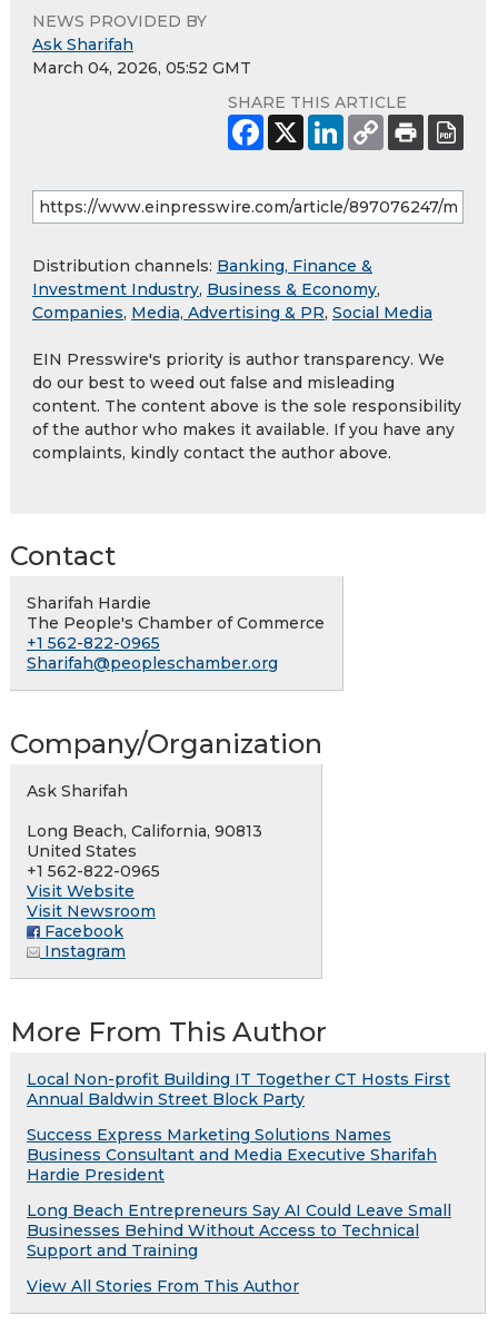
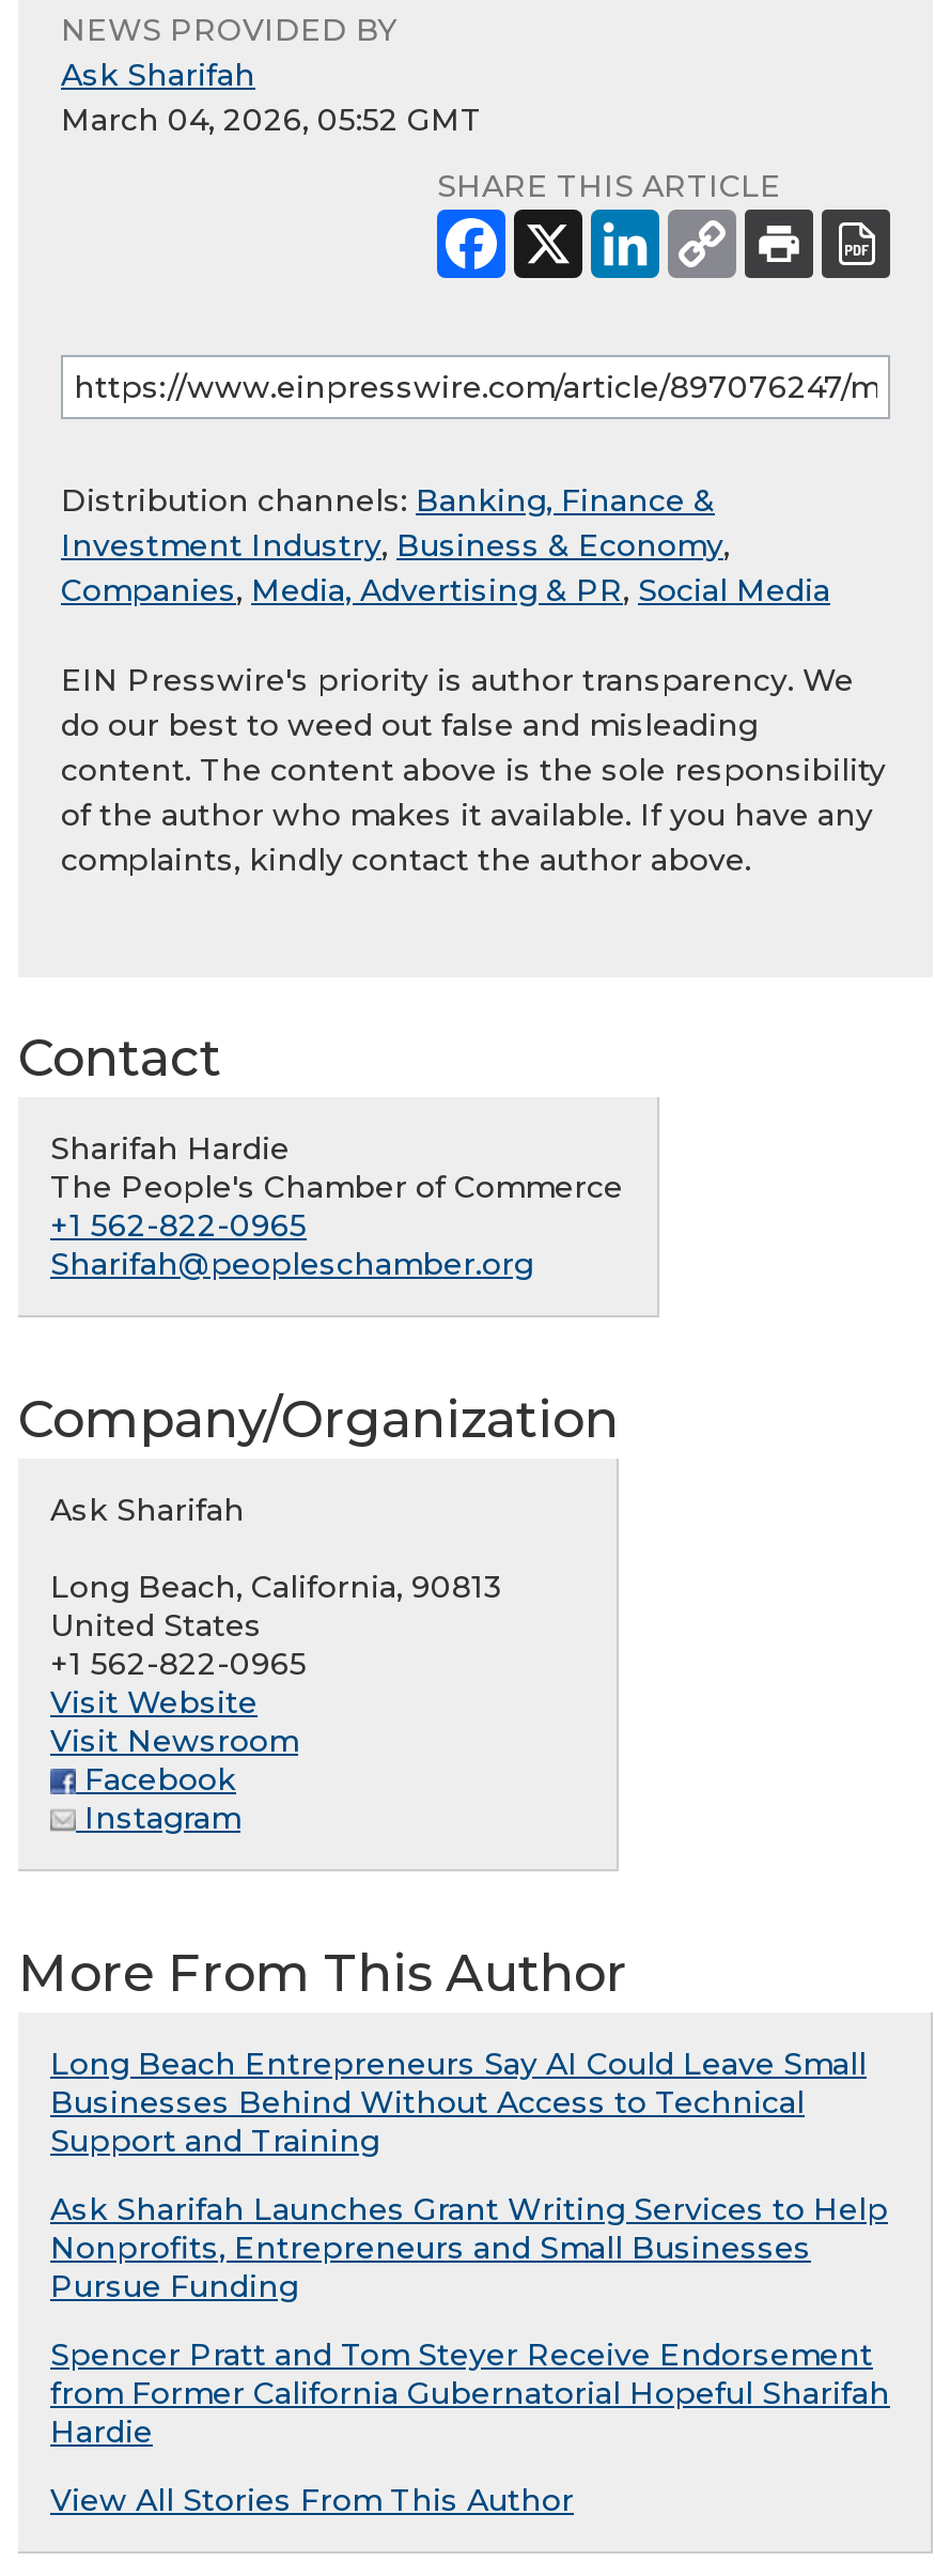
- Local Non-profit Building IT Together CT Hosts First
- Annual Baldwin Street Block Party
- Success Express Marketing Solutions Names
- Business Consultant and Media Executive Sharifah
- Hardie President

moved up: Long Beach Entrepreneurs Say AI Could Leave Small | Businesses Behind Without Access to Technical | Support and Training

+ Ask Sharifah Launches Grant Writing Services to Help
+ Nonprofits, Entrepreneurs and Small Businesses
+ Pursue Funding
+ Spencer Pratt and Tom Steyer Receive Endorsement
+ from Former California Gubernatorial Hopeful Sharifah
+ Hardie
